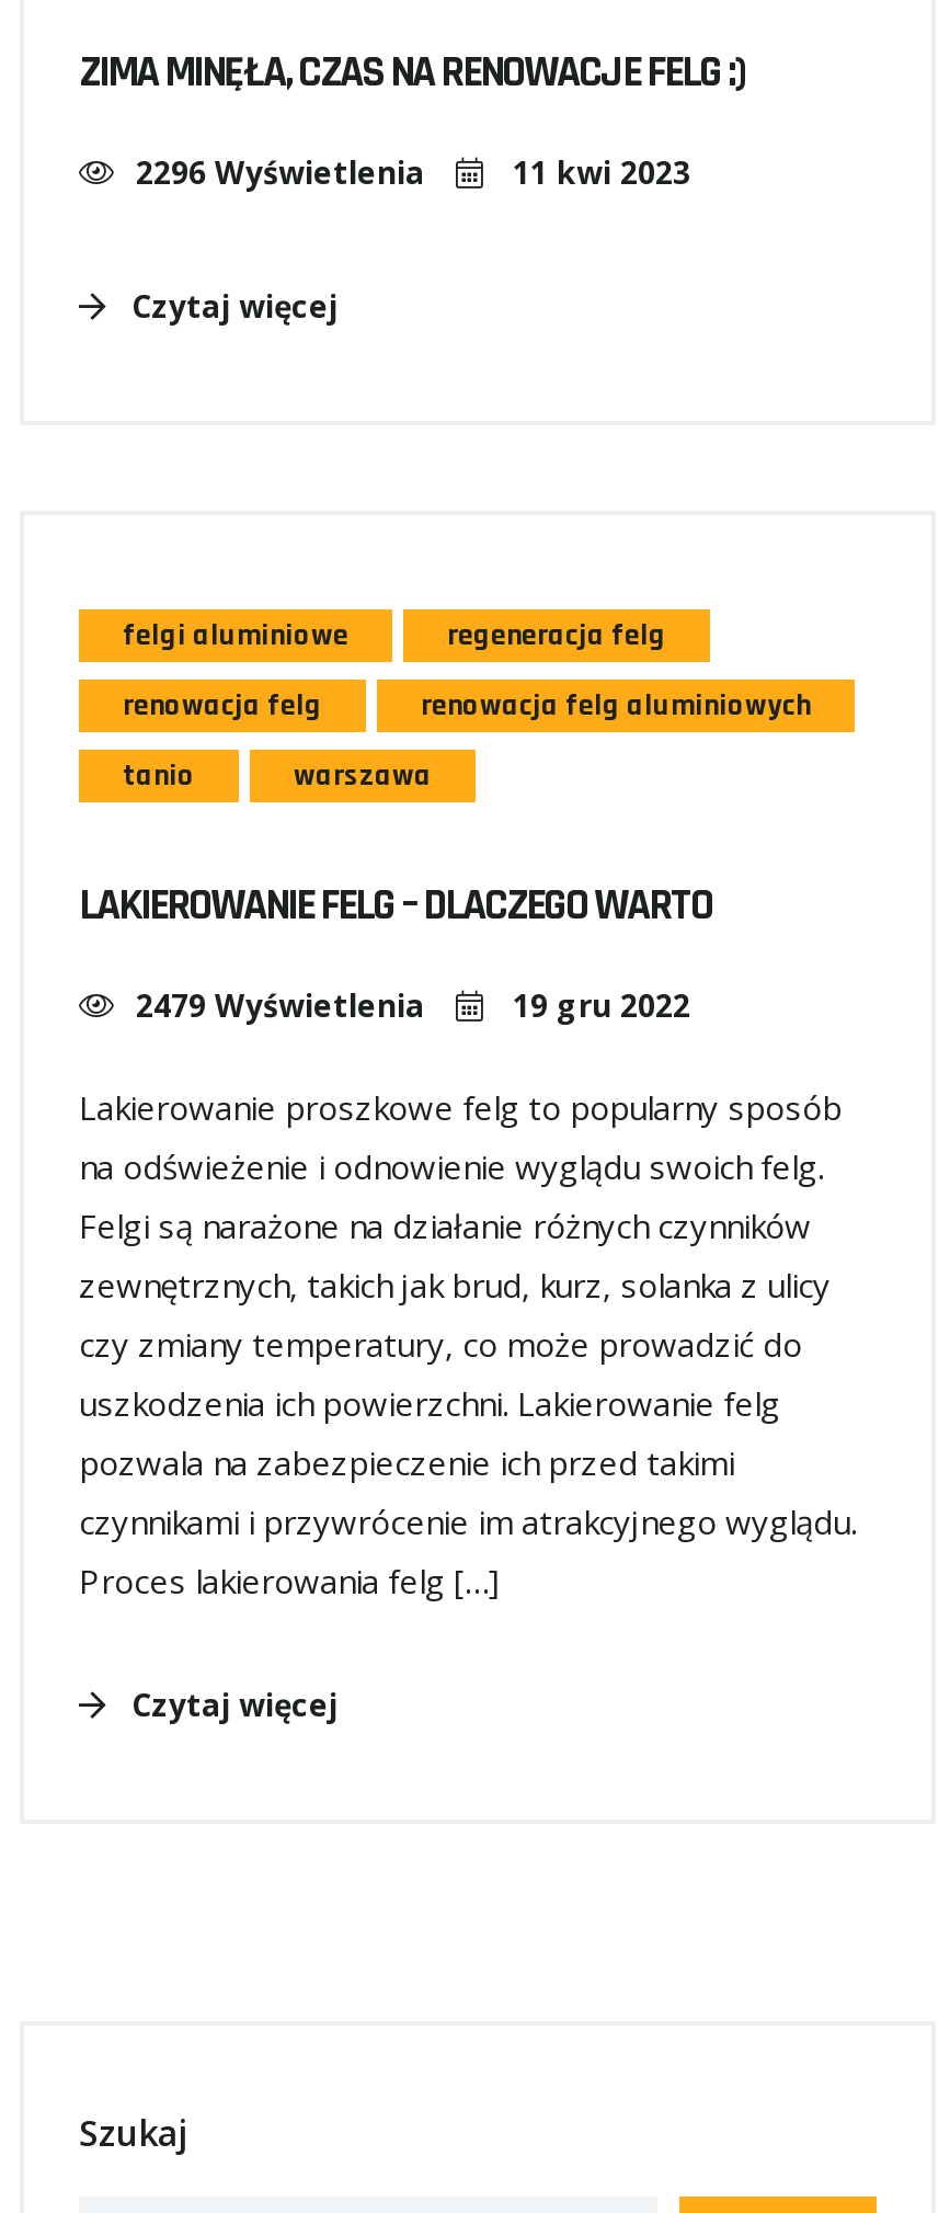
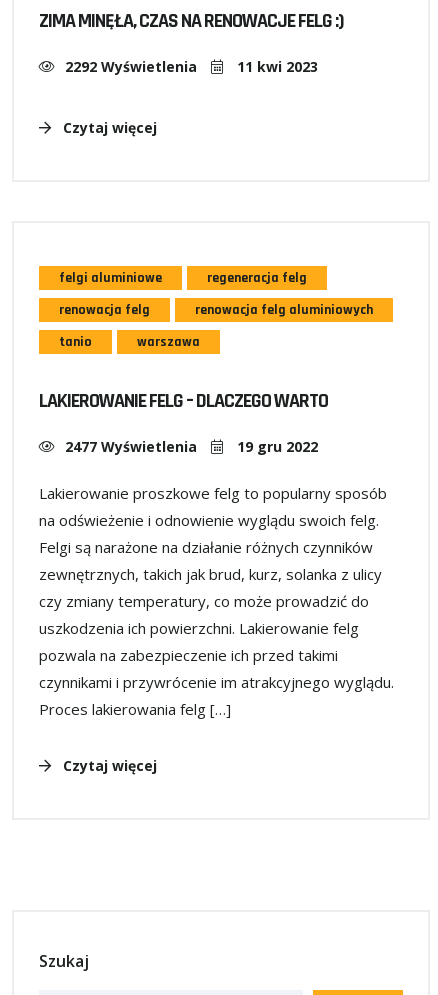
- 2296 Wyświetlenia
+ 2292 Wyświetlenia

- 2479 Wyświetlenia
+ 2477 Wyświetlenia
